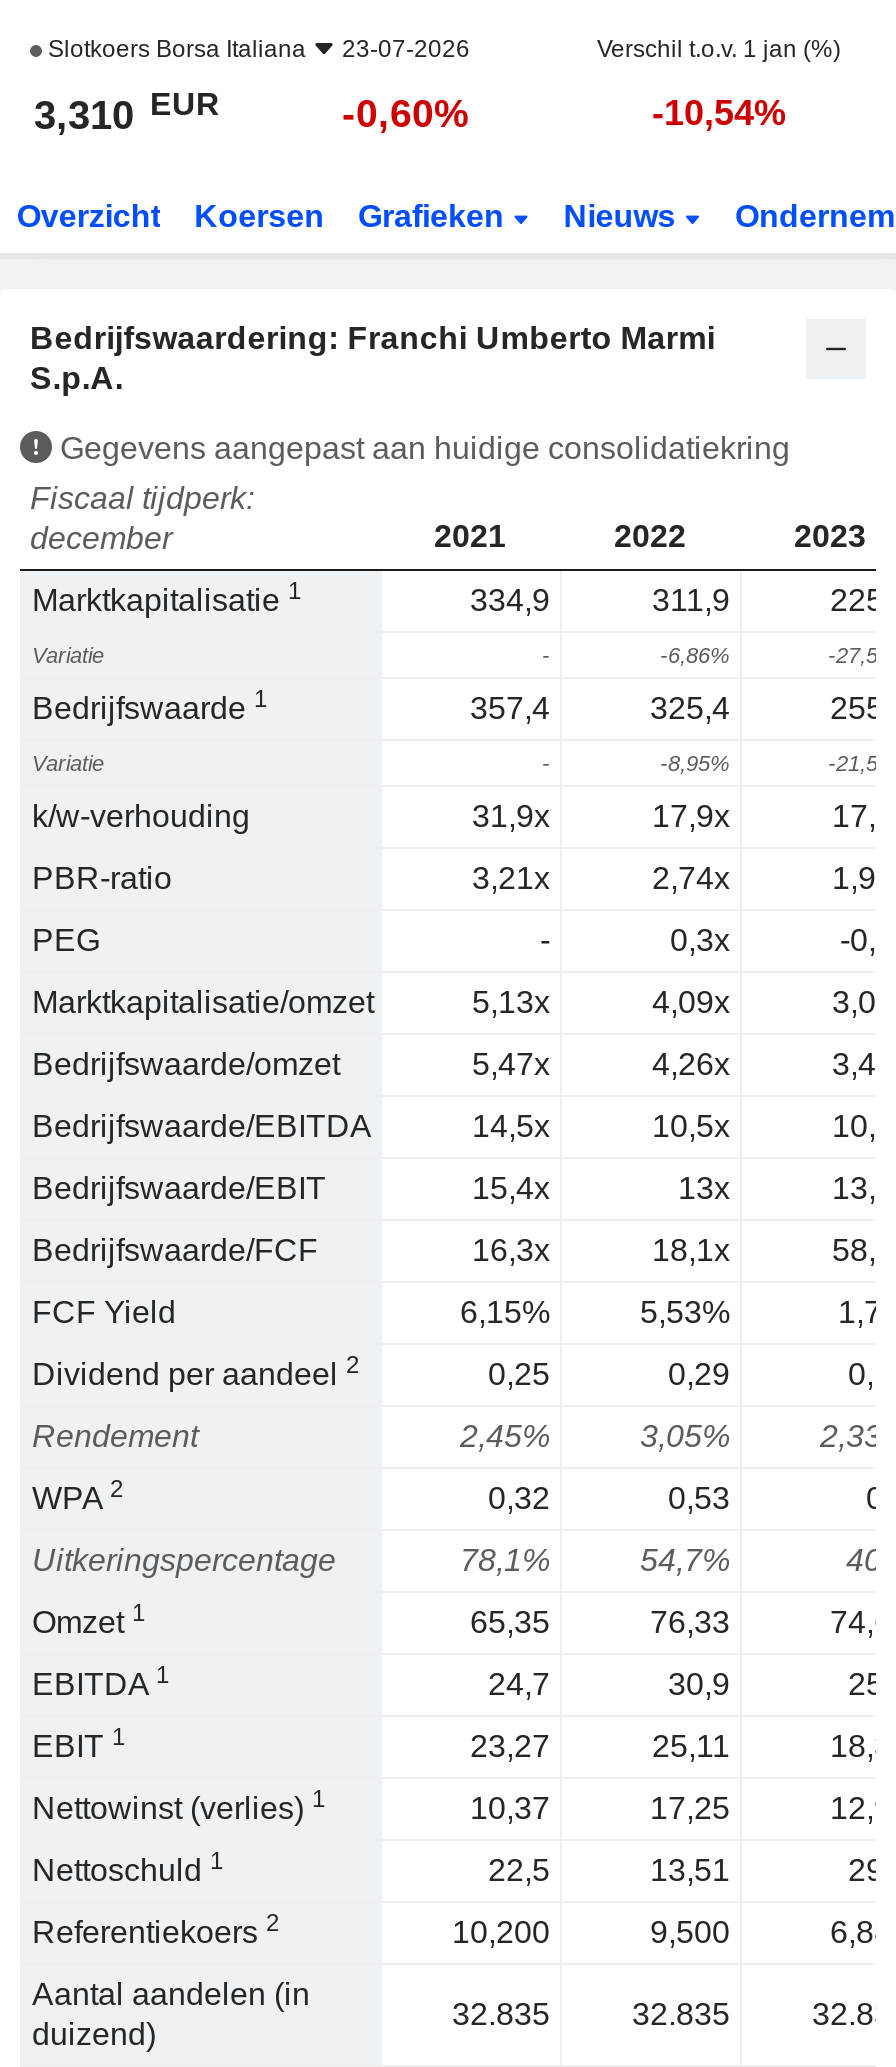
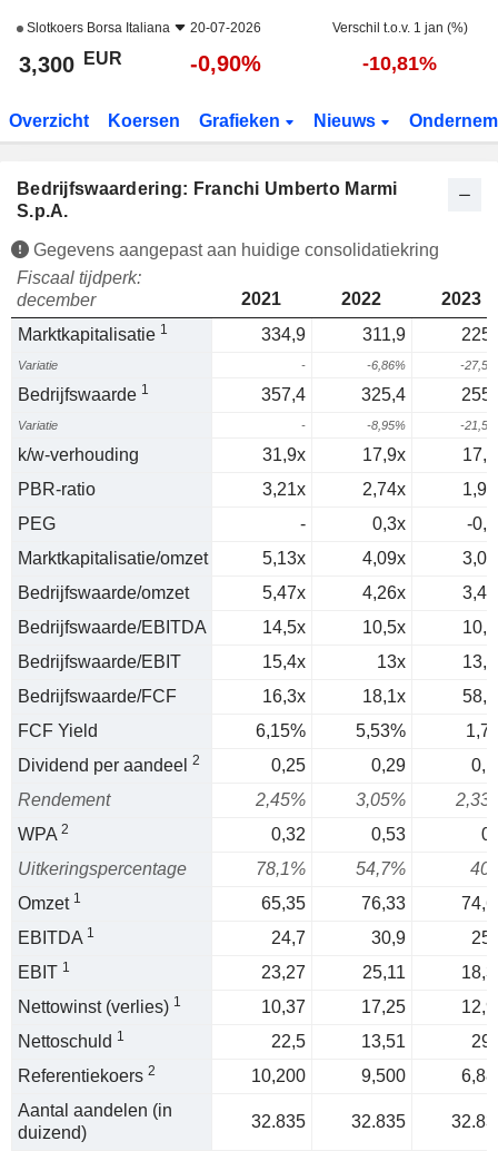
- Slotkoers Borsa Italiana 23-07-2026
+ Slotkoers Borsa Italiana 20-07-2026

- 3,310 EUR
+ 3,300 EUR

- -0,60%
+ -0,90%

- -10,54%
+ -10,81%
